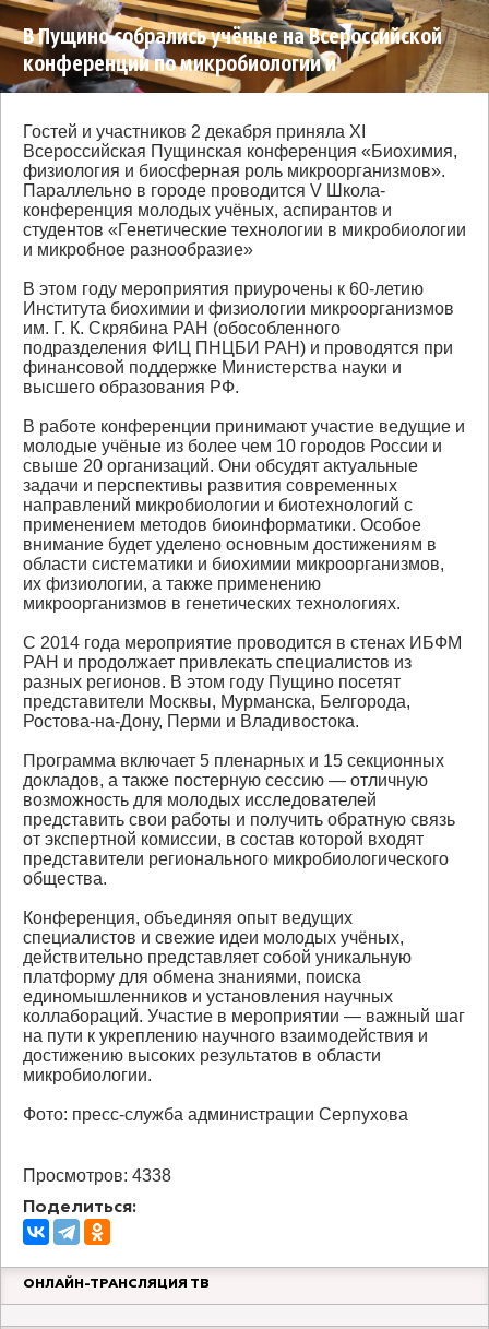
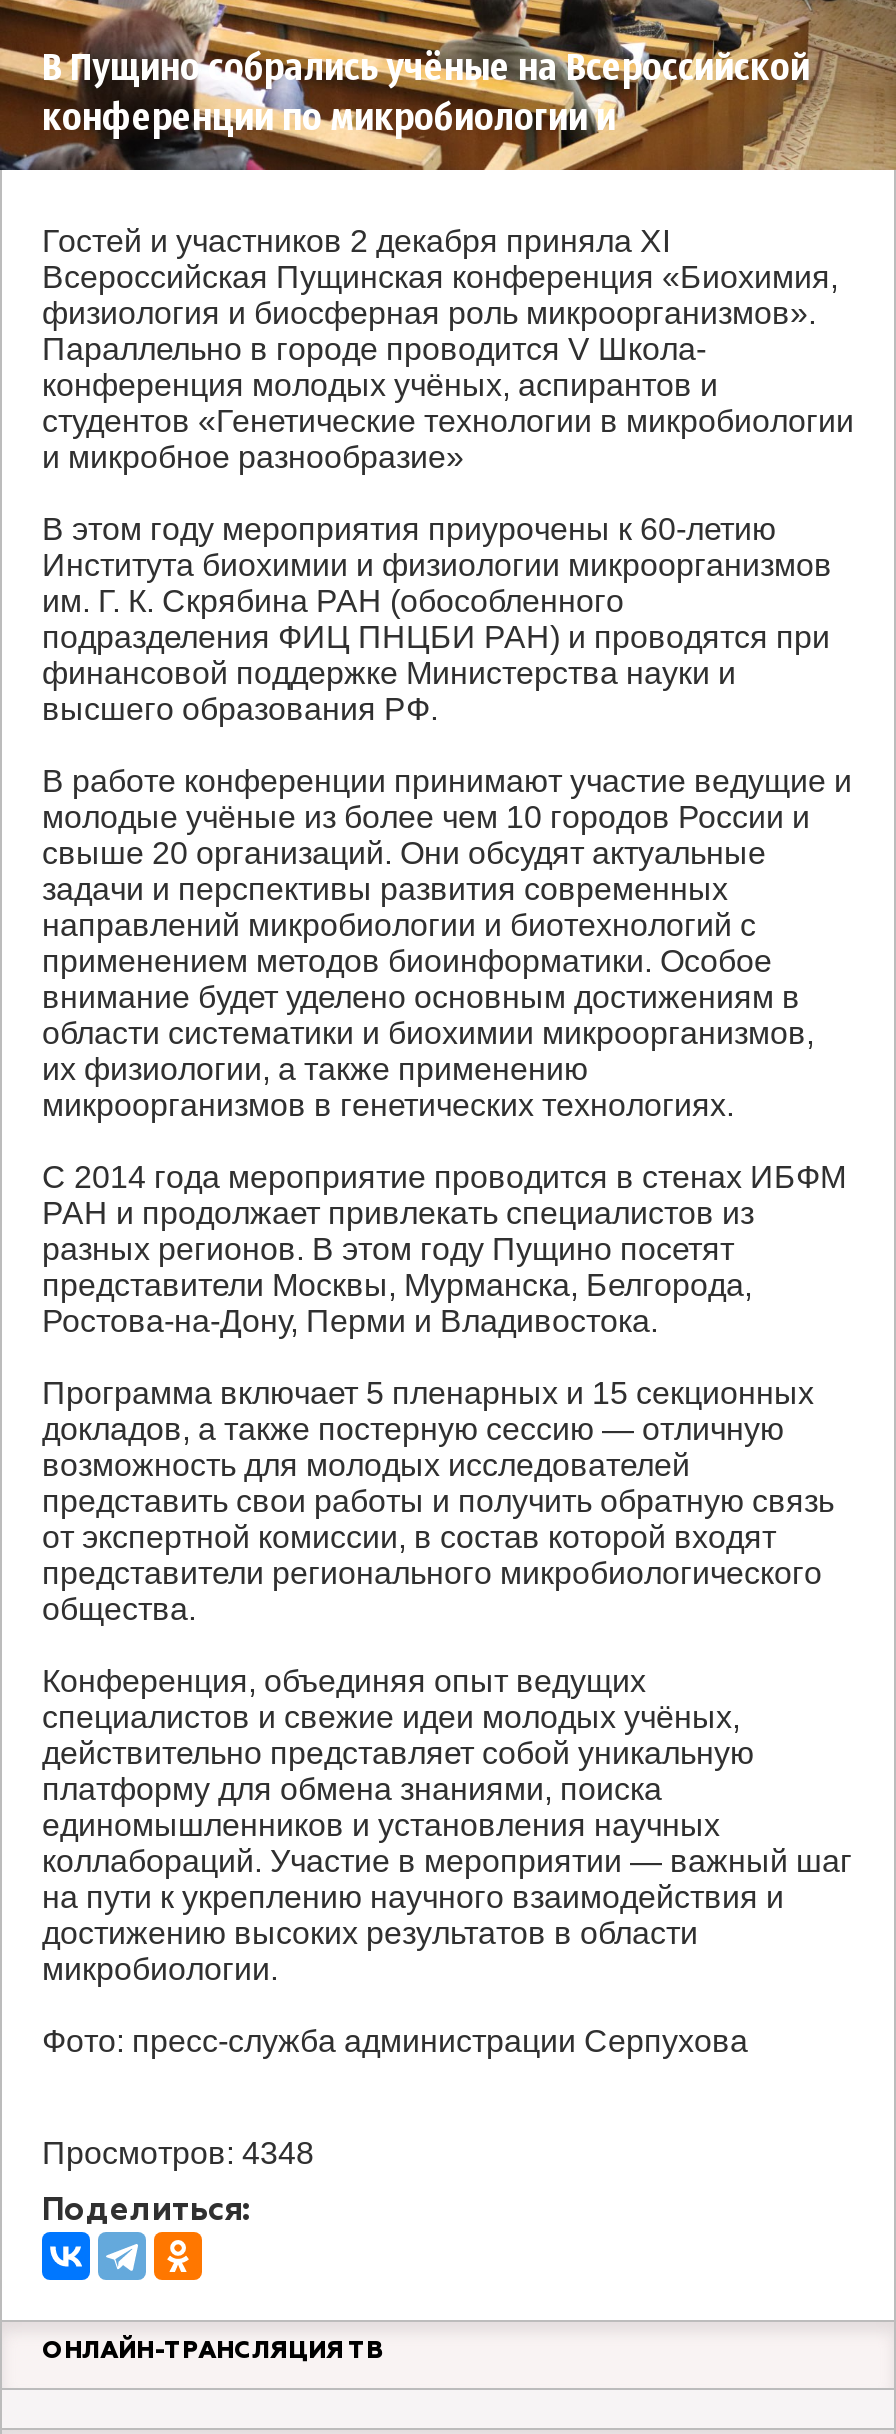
- Просмотров: 4338
+ Просмотров: 4348
